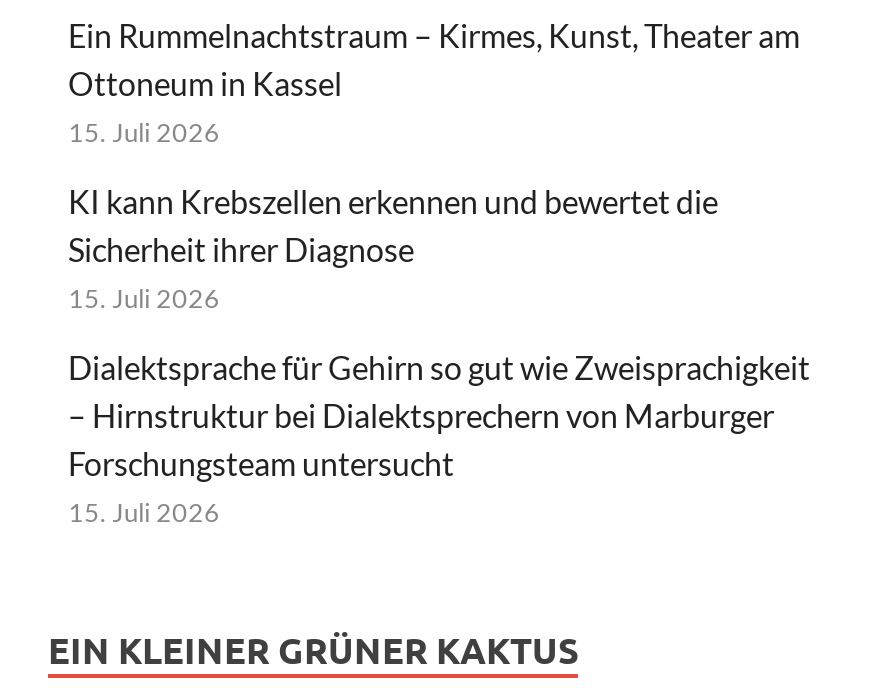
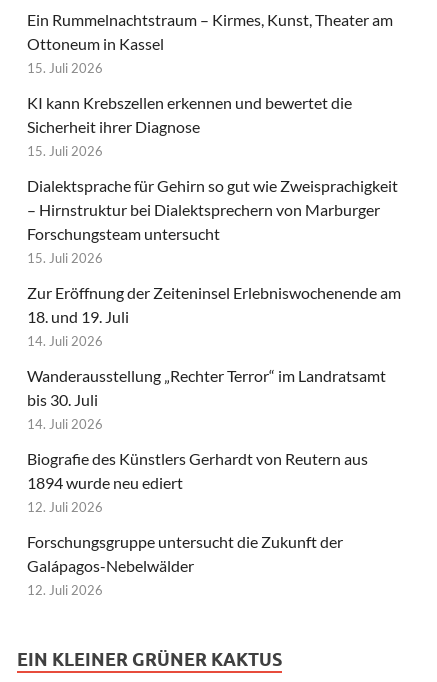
+ Zur Eröffnung der Zeiteninsel Erlebniswochenende am
+ 18. und 19. Juli
+ 14. Juli 2026
+ Wanderausstellung „Rechter Terror“ im Landratsamt
+ bis 30. Juli
+ 14. Juli 2026
+ Biografie des Künstlers Gerhardt von Reutern aus
+ 1894 wurde neu ediert
+ 12. Juli 2026
+ Forschungsgruppe untersucht die Zukunft der
+ Galápagos-Nebelwälder
+ 12. Juli 2026
